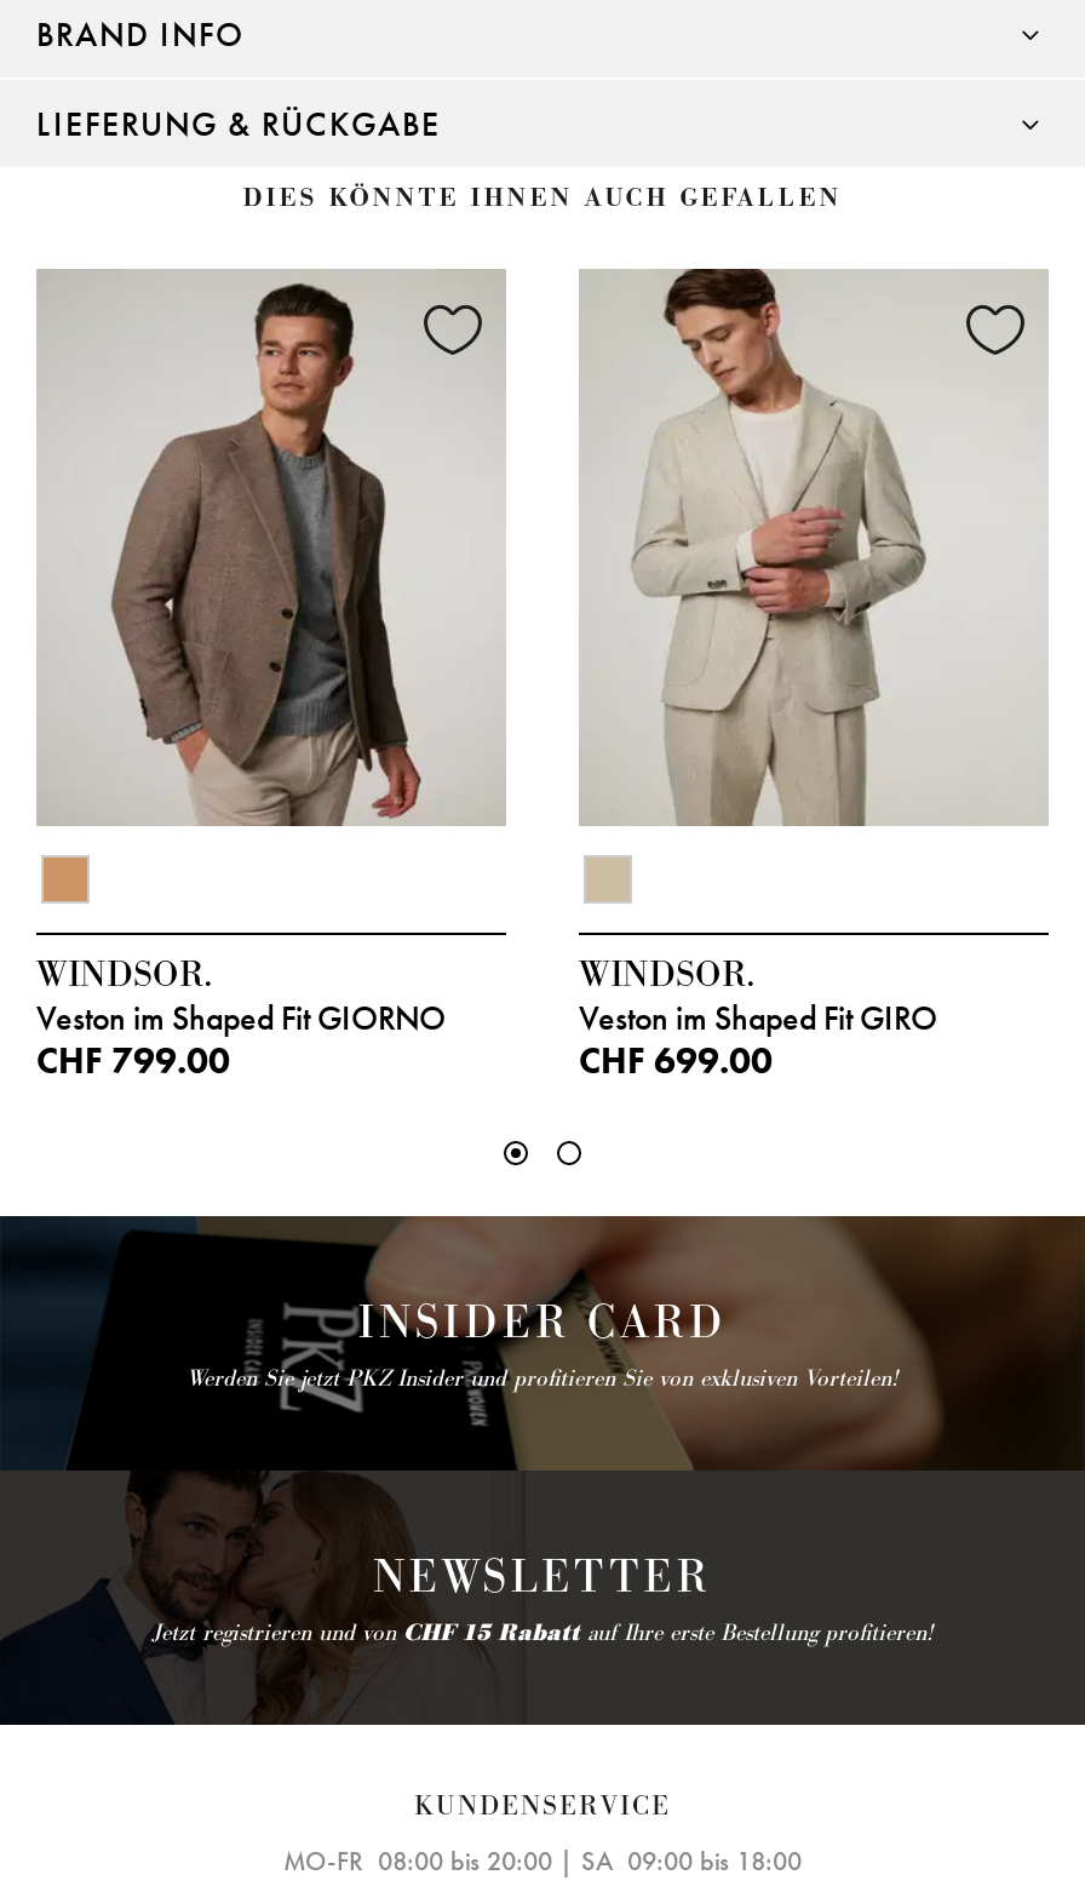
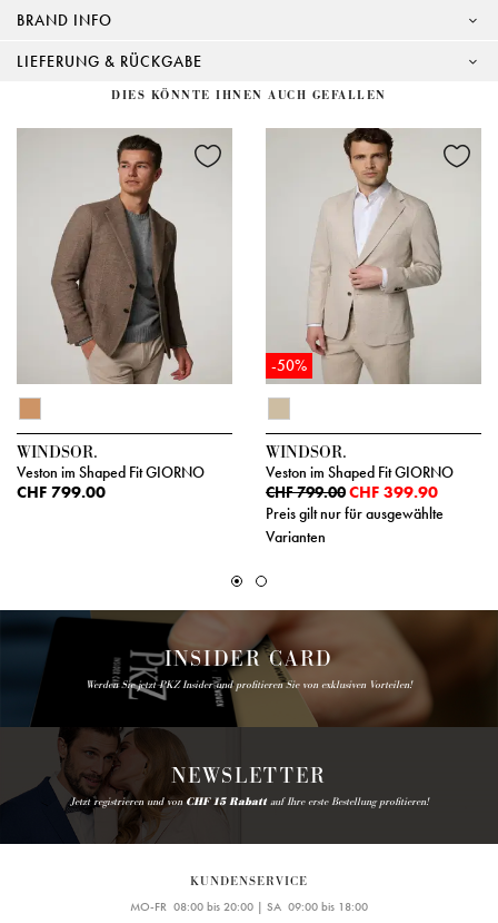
+ -50%

- [image]
+ [image]

- Veston im Shaped Fit GIRO
- CHF 699.00
+ Veston im Shaped Fit GIORNO
+ CHF 799.00 CHF 399.90
+ Preis gilt nur für ausgewählte
+ Varianten
